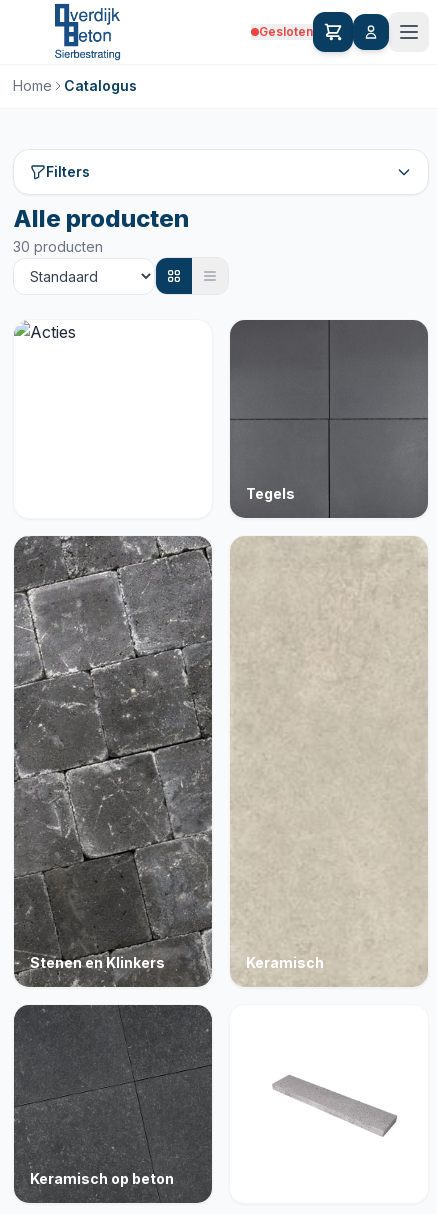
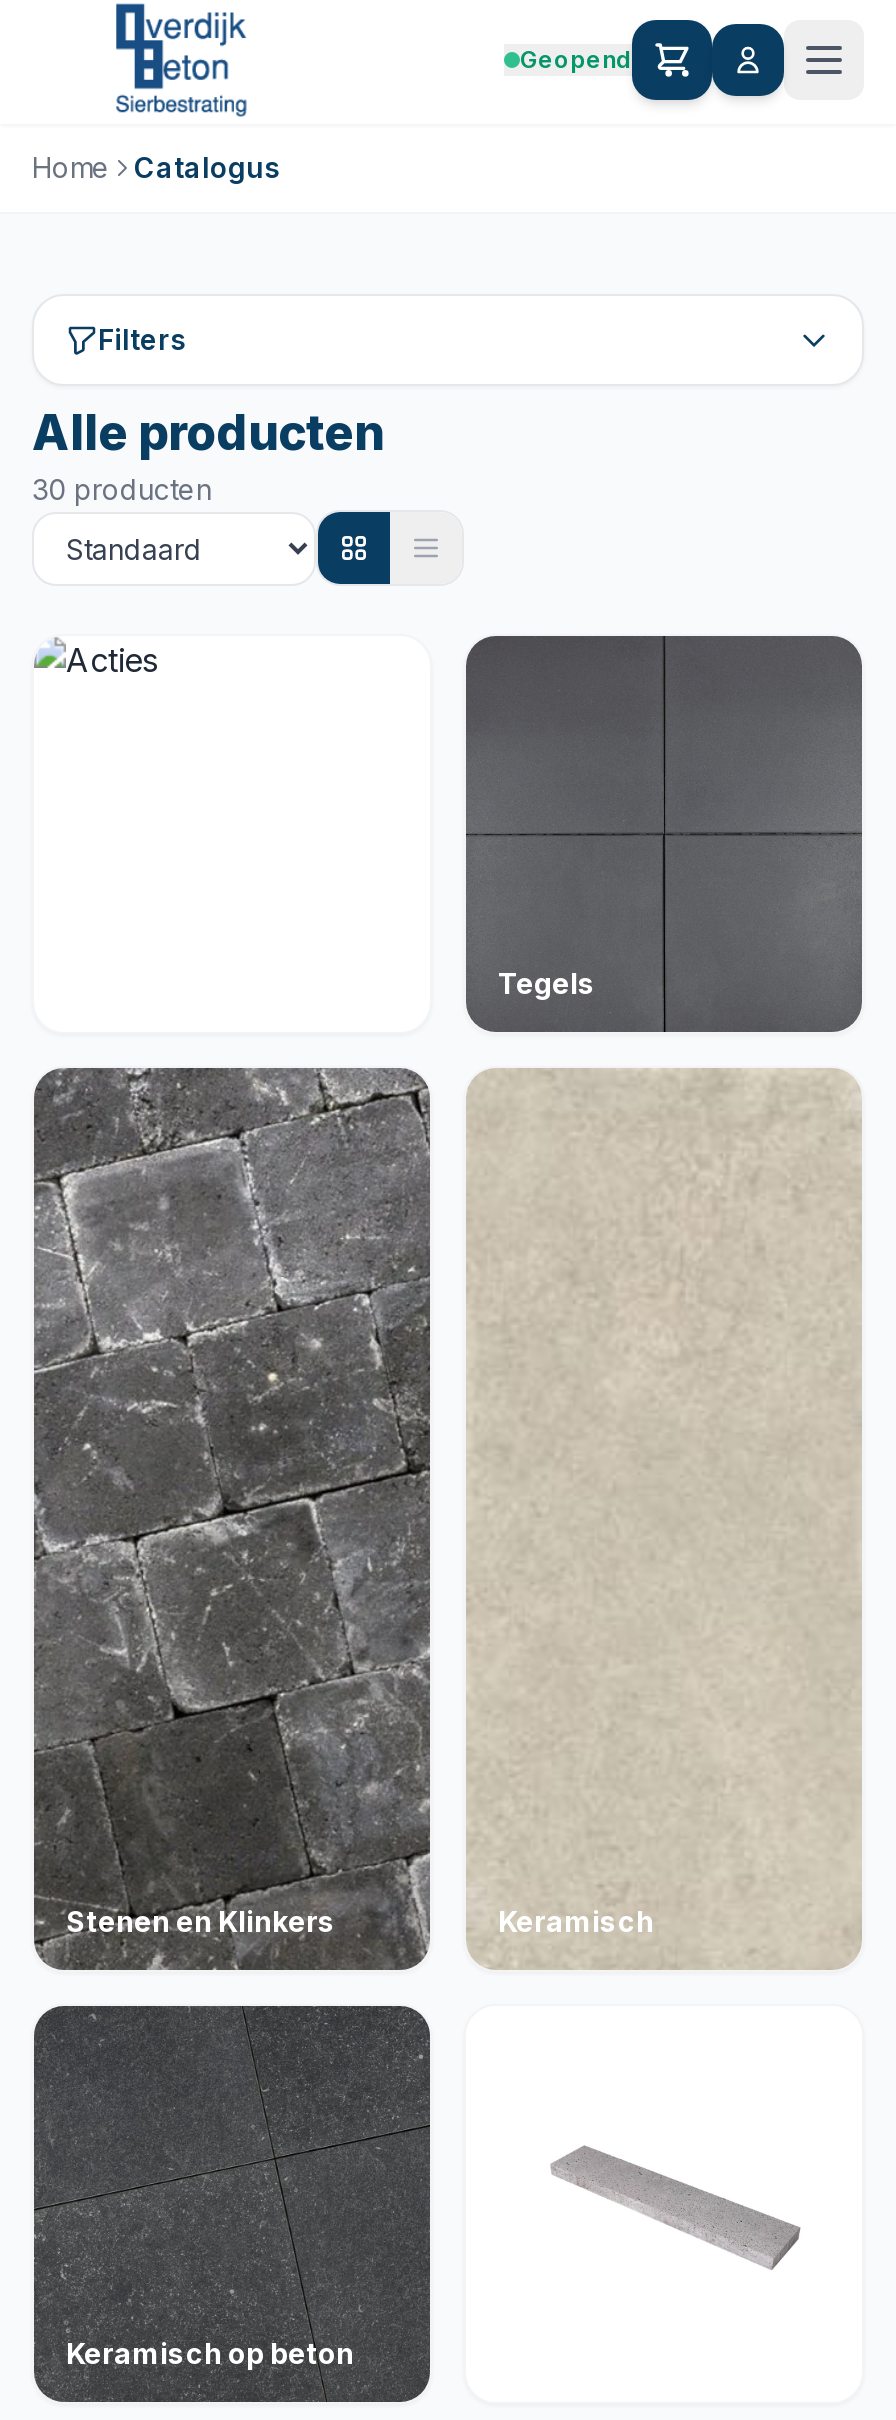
- Gesloten
+ Geopend
